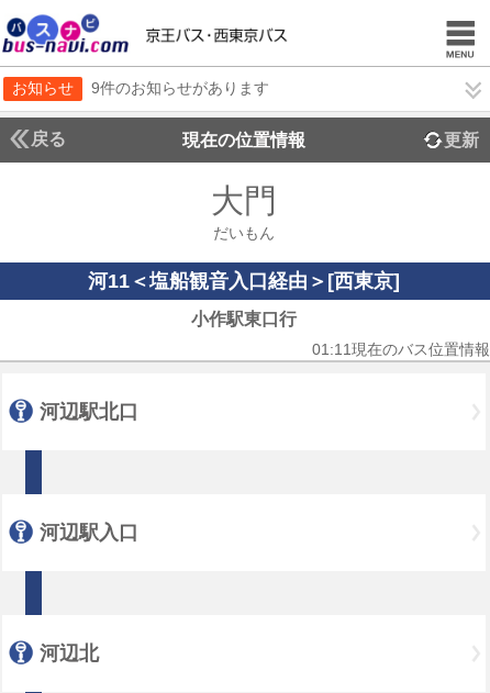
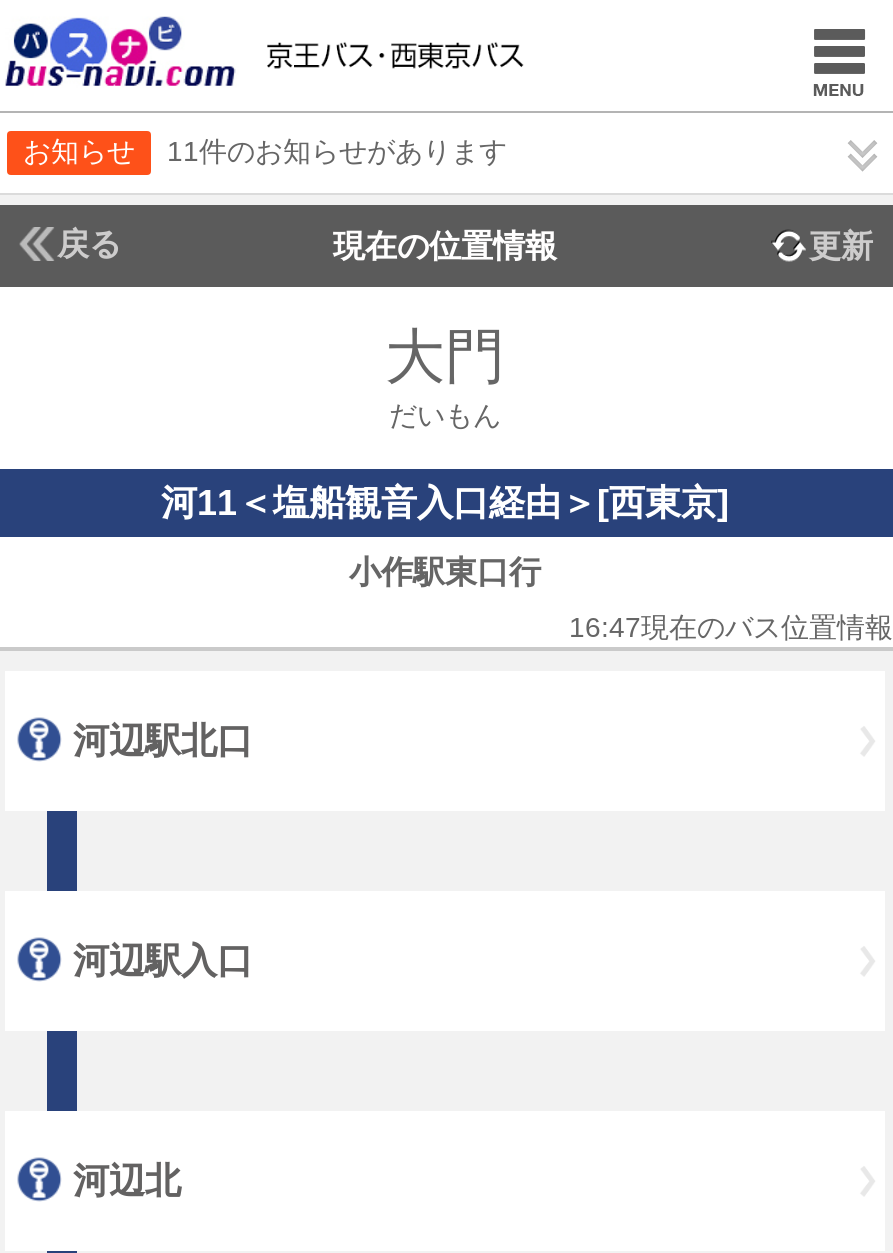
- 9件のお知らせがあります
+ 11件のお知らせがあります

- 01:11現在のバス位置情報
+ 16:47現在のバス位置情報
